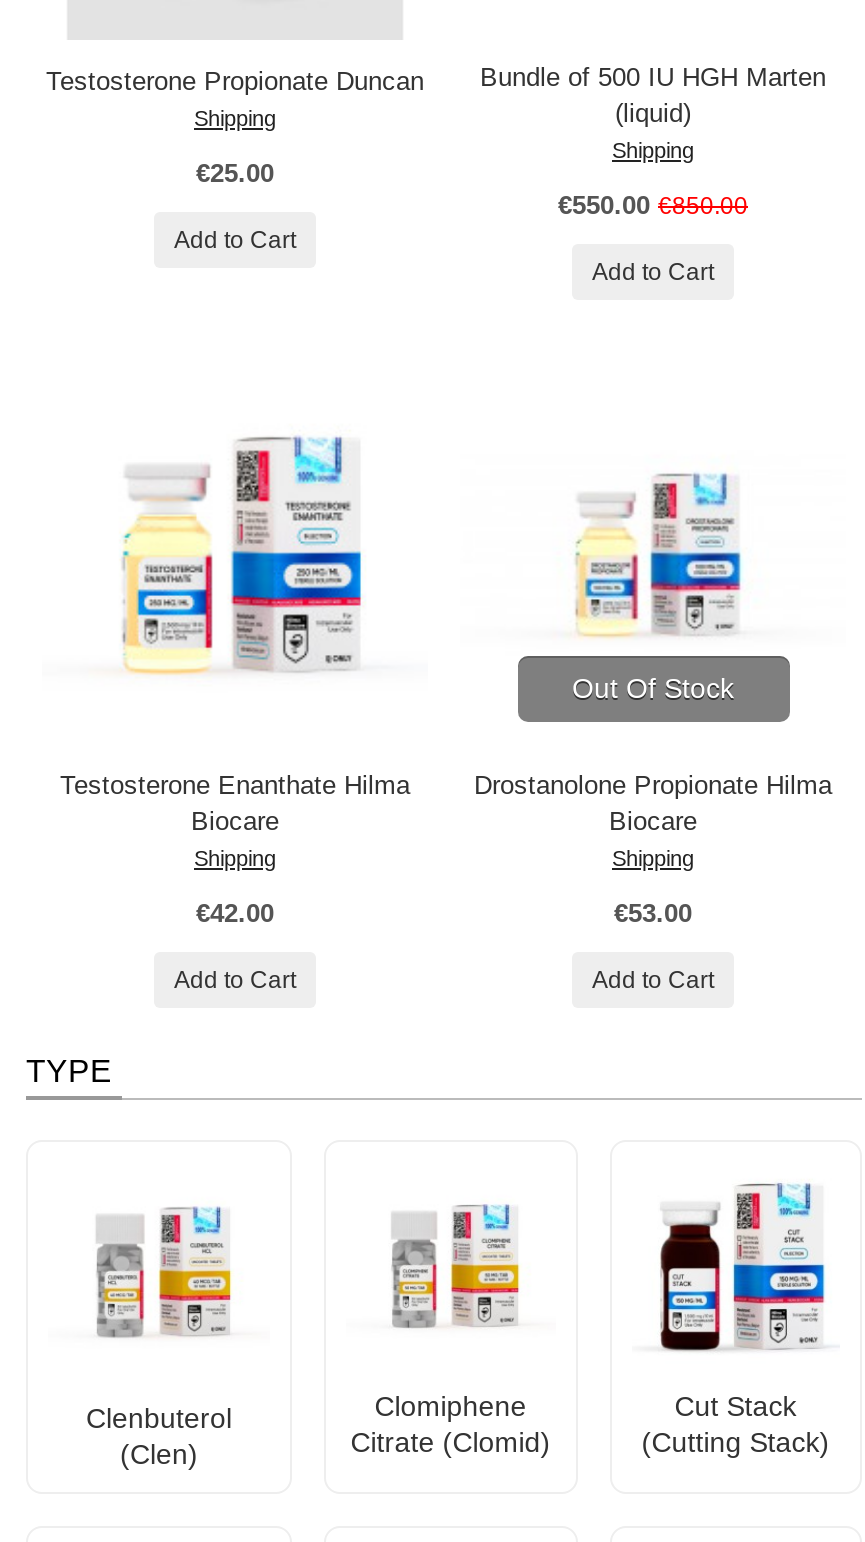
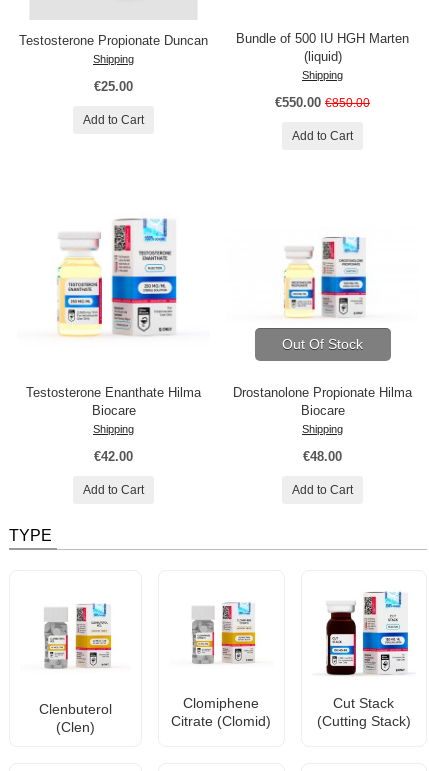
- €53.00
+ €48.00
